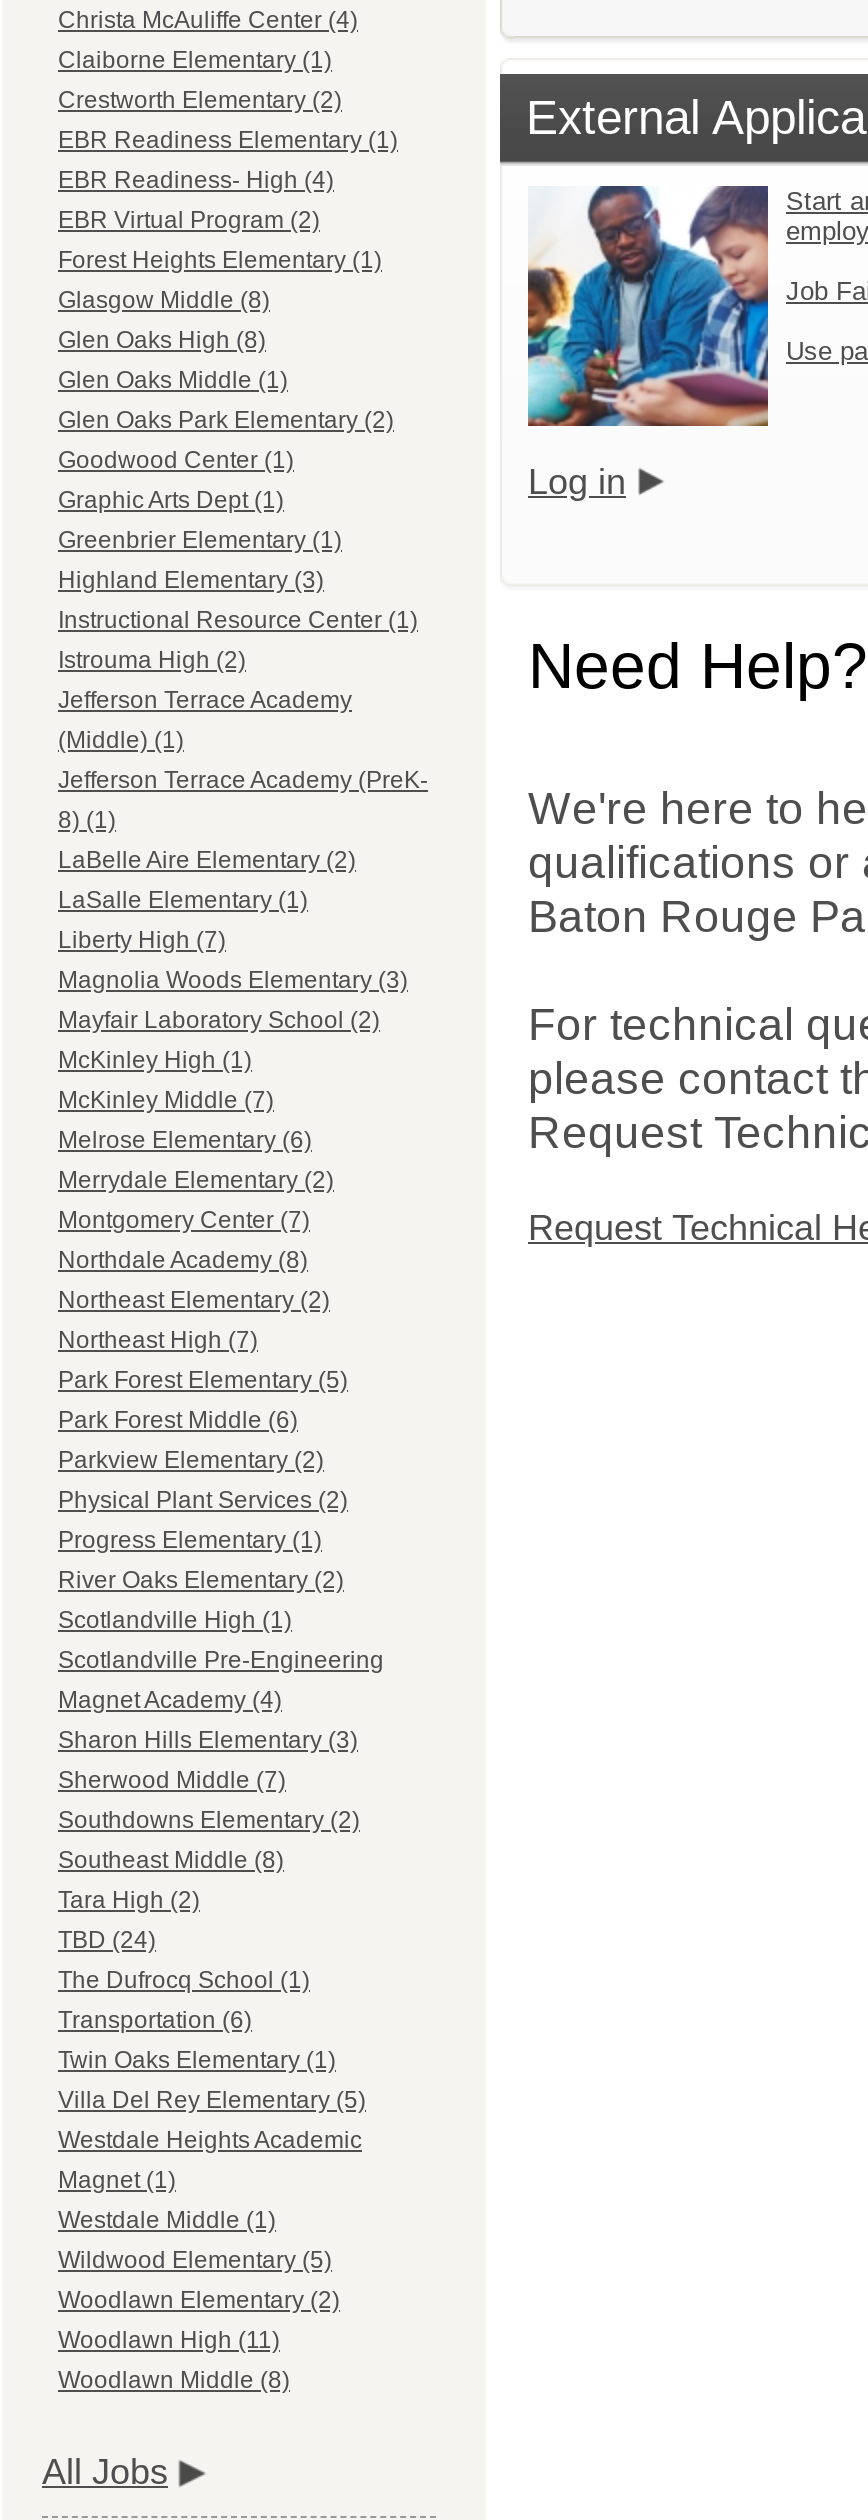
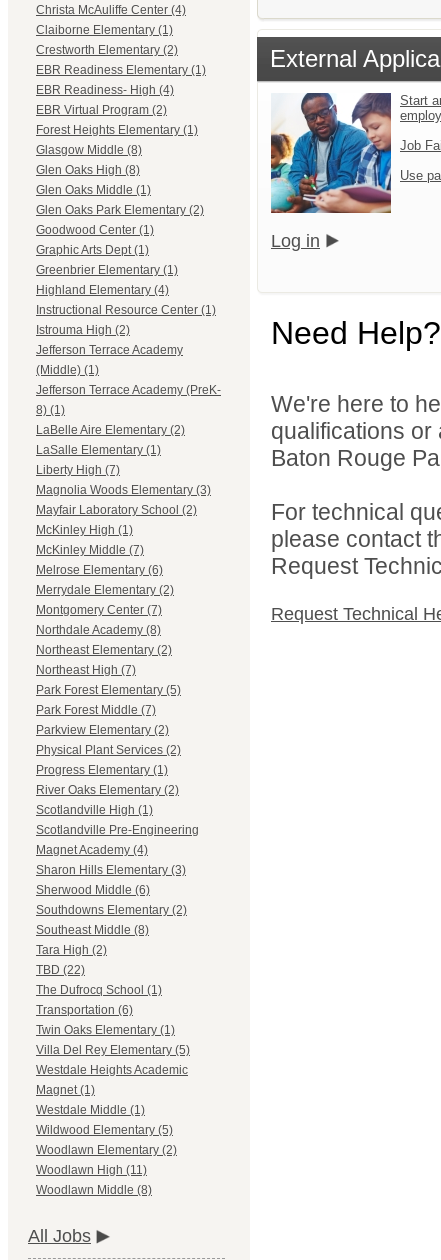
- Highland Elementary (3)
+ Highland Elementary (4)

- Park Forest Middle (6)
+ Park Forest Middle (7)

- Sherwood Middle (7)
+ Sherwood Middle (6)

- TBD (24)
+ TBD (22)
